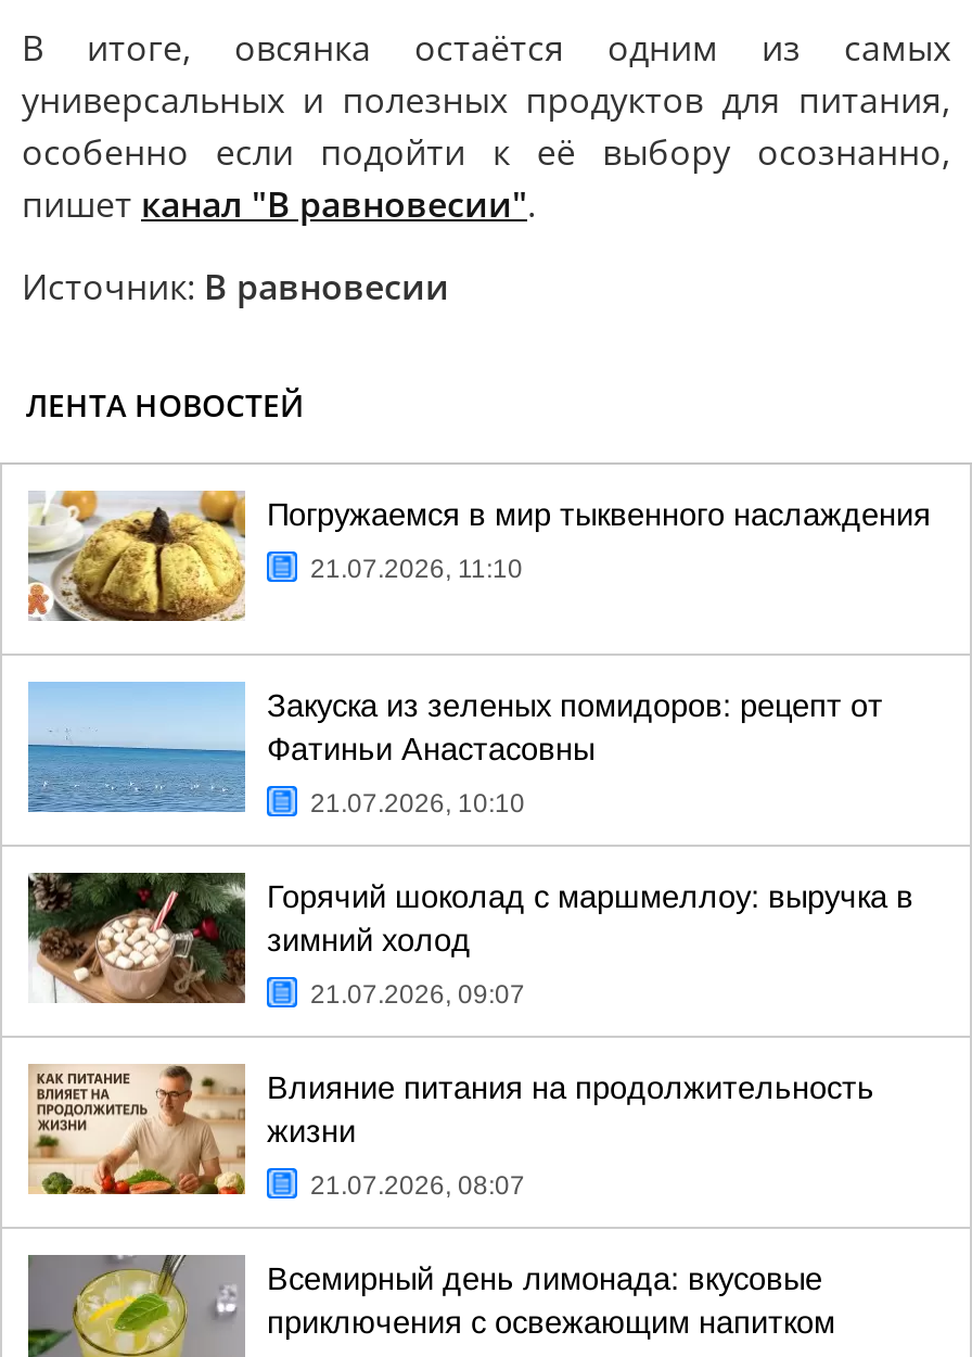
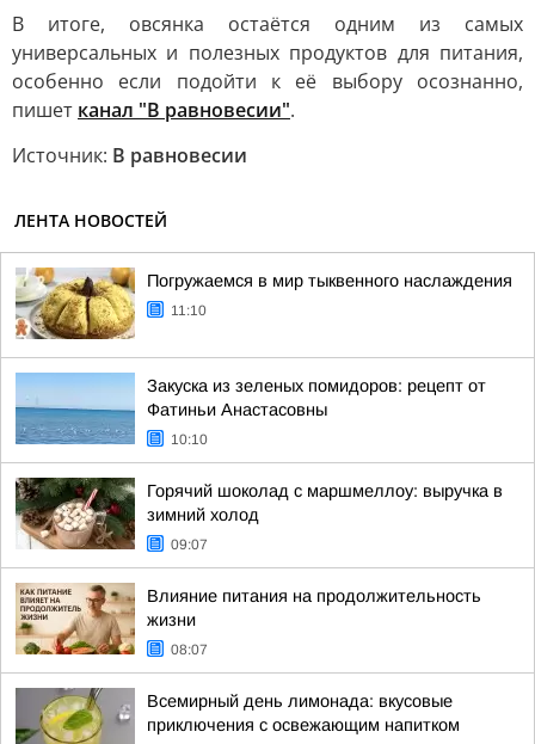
- 21.07.2026, 11:10
+ 11:10

- 21.07.2026, 10:10
+ 10:10

- 21.07.2026, 09:07
+ 09:07

- 21.07.2026, 08:07
+ 08:07
